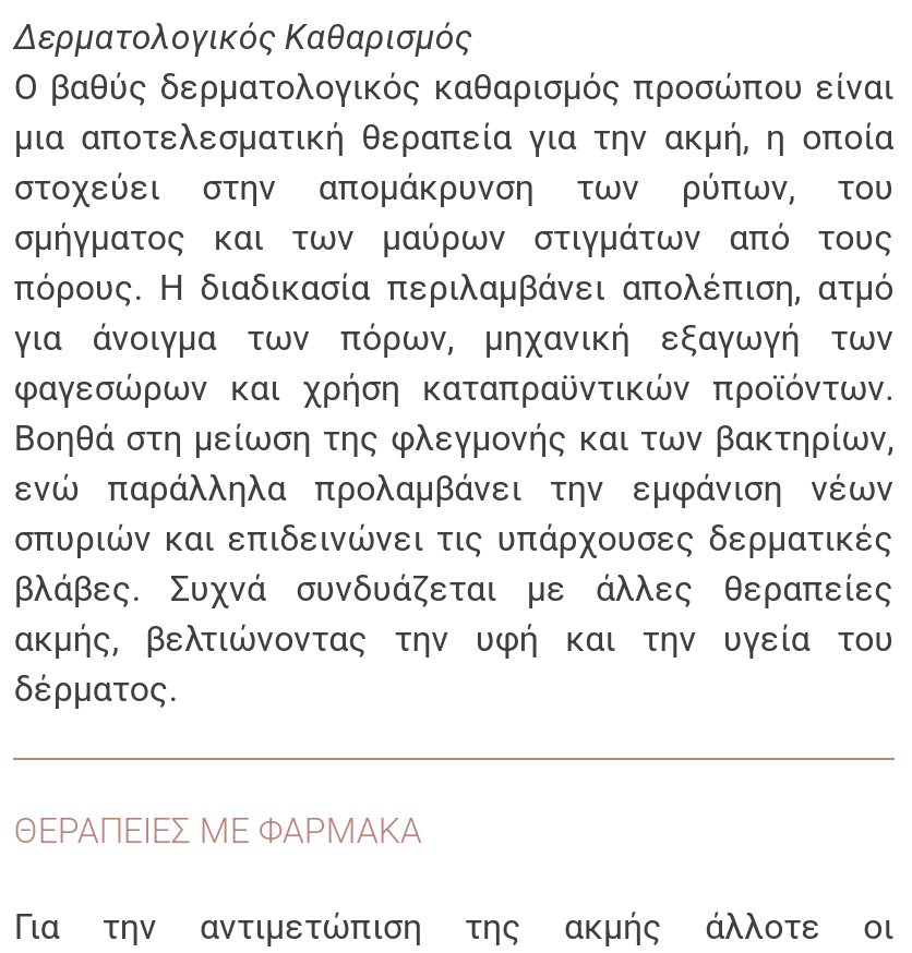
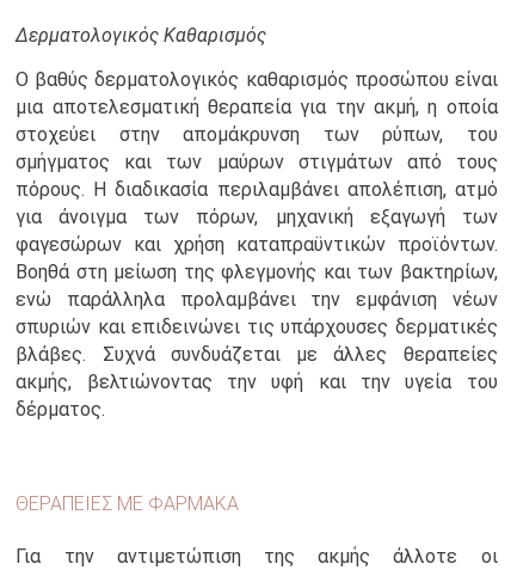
- ΘΕΡΑΠΕΙΕΣ ΜΕ ΦΑΡΜΑΚΑ
+ ΘΕΡΑΠΕΊΕΣ ΜΕ ΦΆΡΜΑΚΑ
